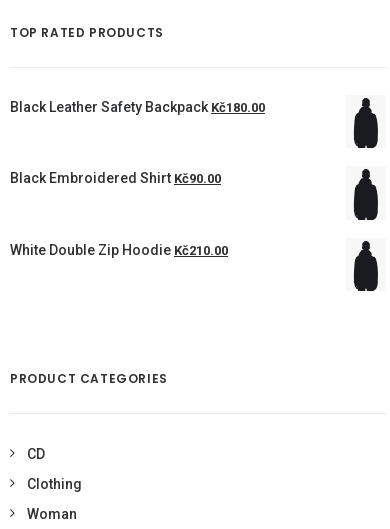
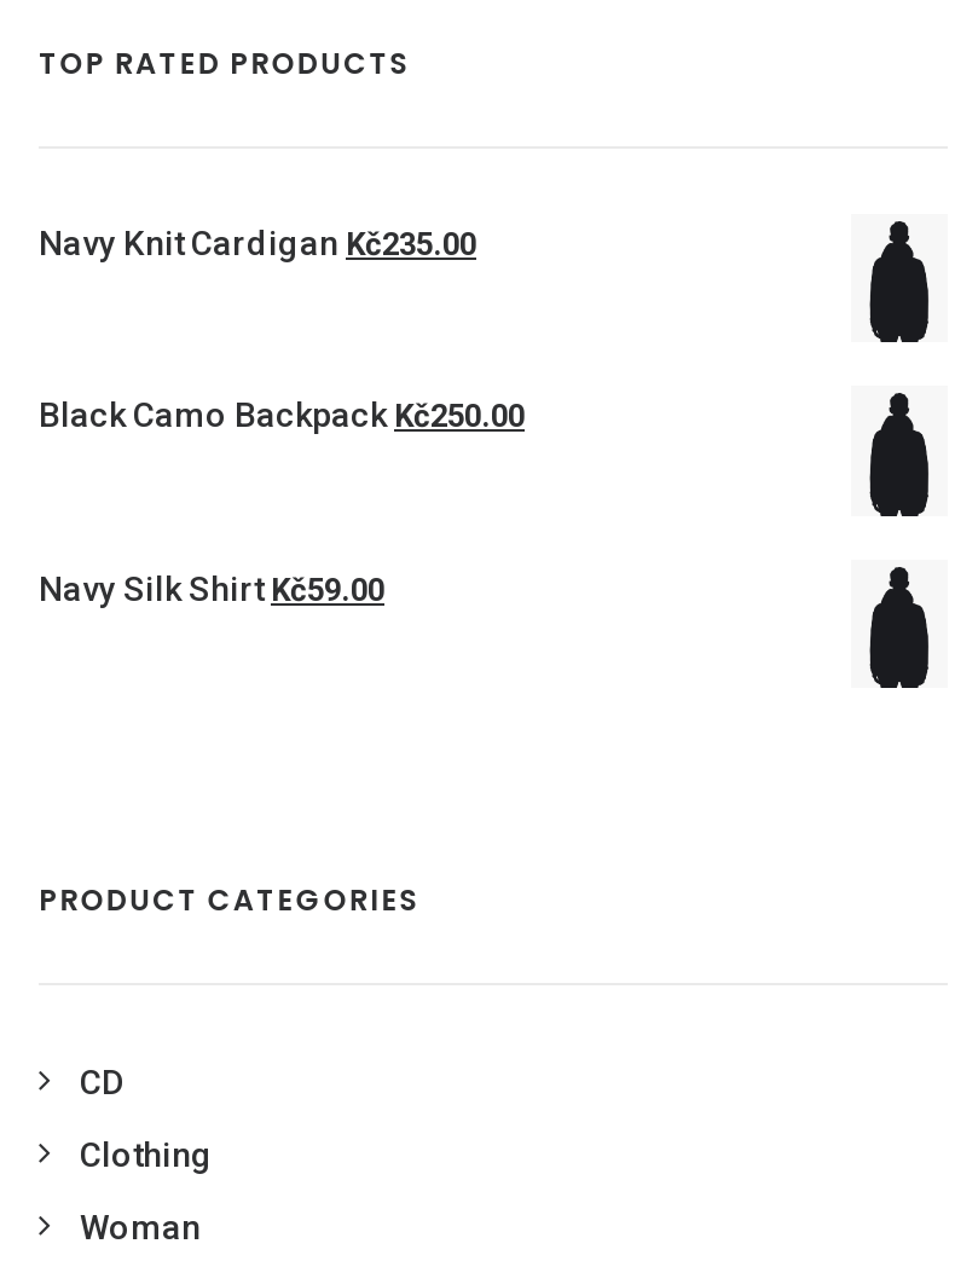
- Black Leather Safety Backpack Kč180.00
+ Navy Knit Cardigan Kč235.00

- Black Embroidered Shirt Kč90.00
+ Black Camo Backpack Kč250.00

- White Double Zip Hoodie Kč210.00
+ Navy Silk Shirt Kč59.00
